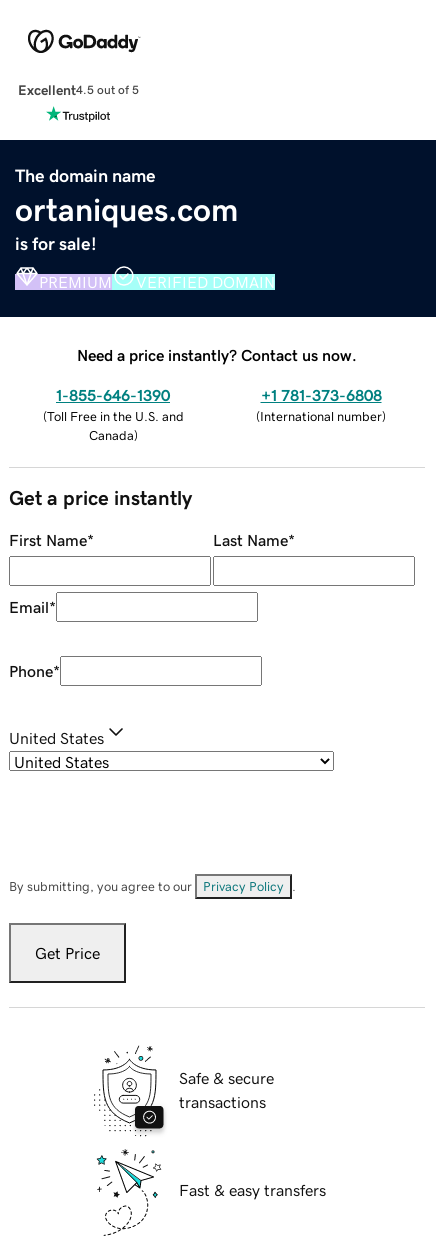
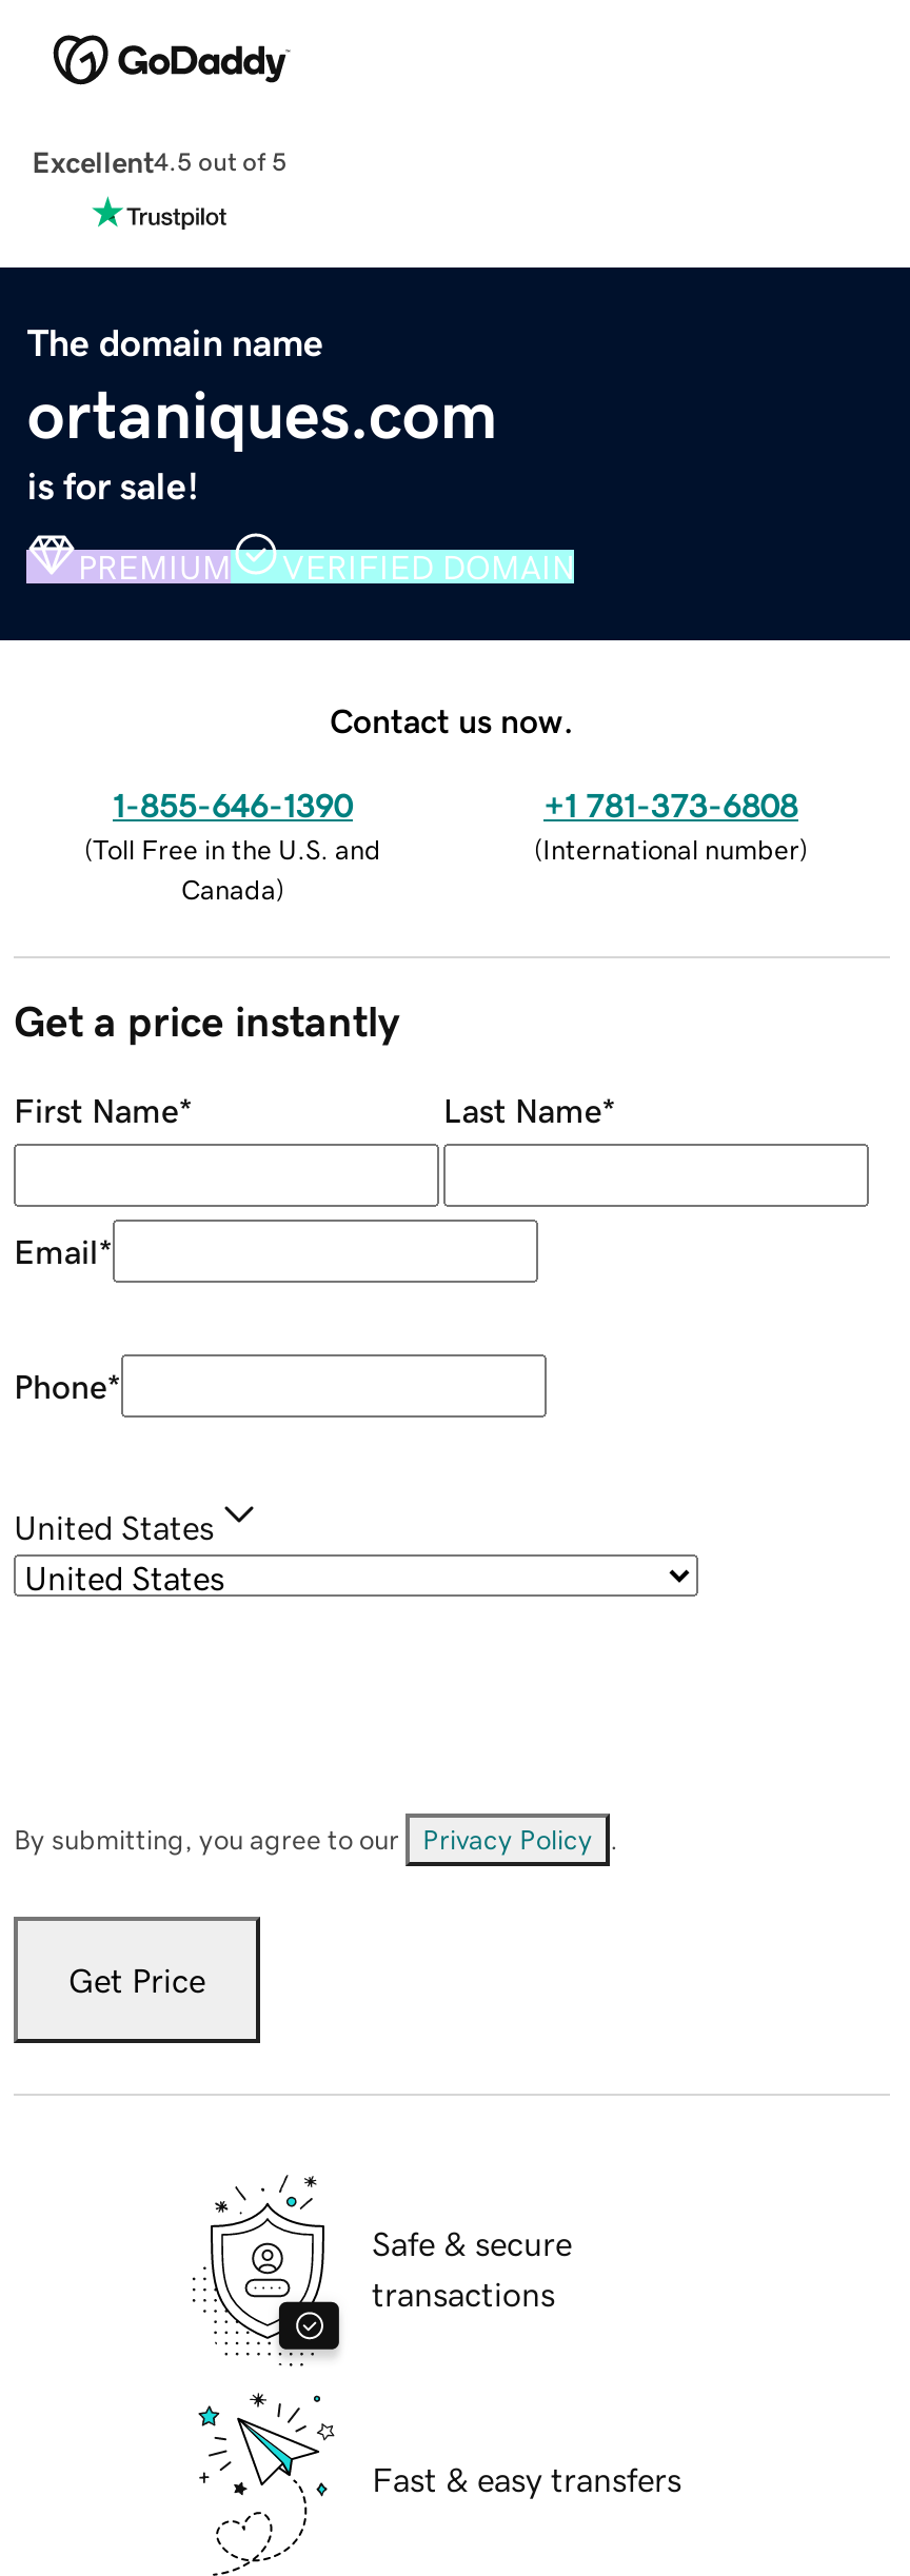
- Need a price instantly? Contact us now.
+ Contact us now.
